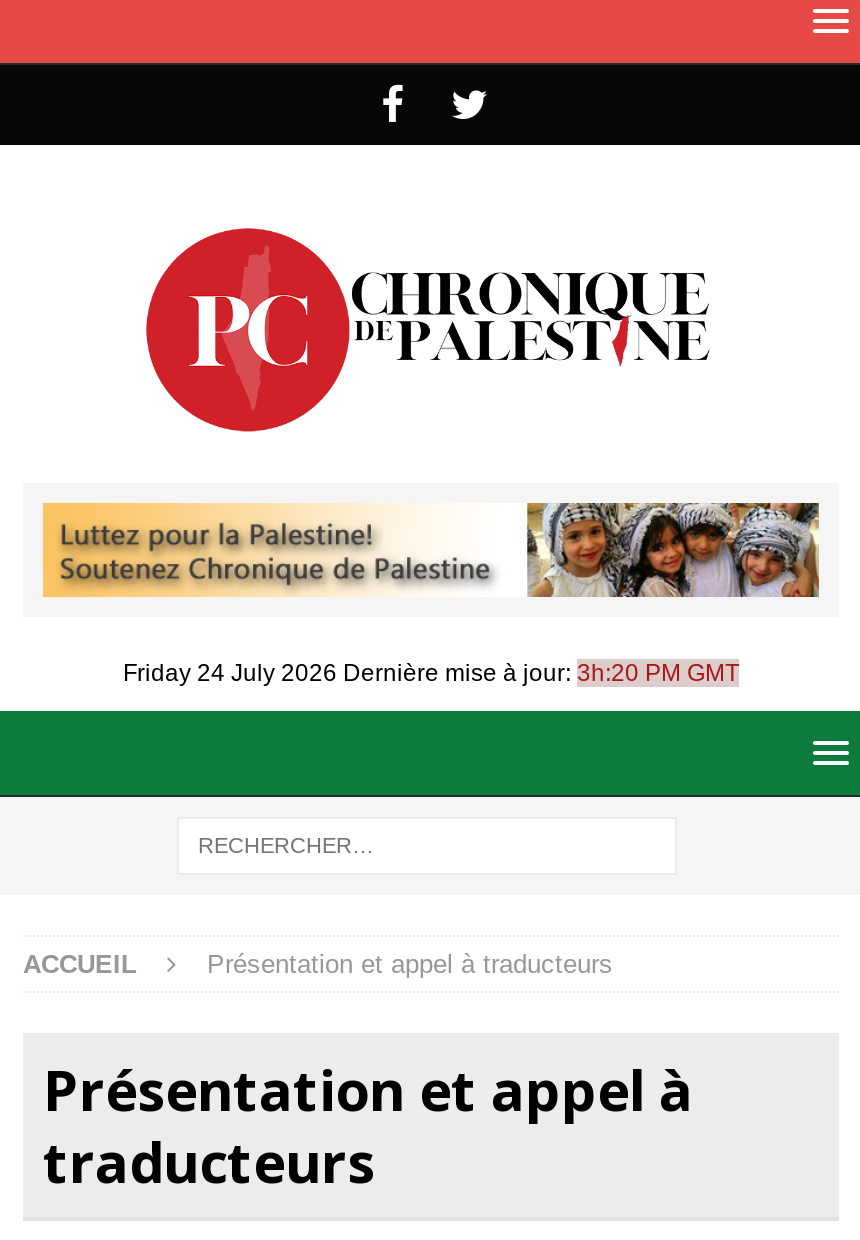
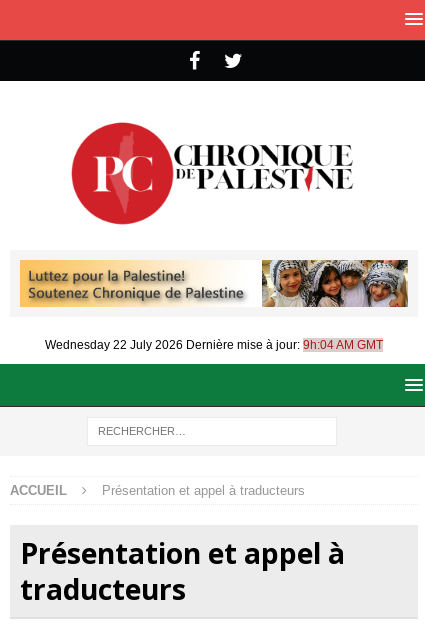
- Friday 24 July 2026 Dernière mise à jour: 3h:20 PM GMT
+ Wednesday 22 July 2026 Dernière mise à jour: 9h:04 AM GMT
